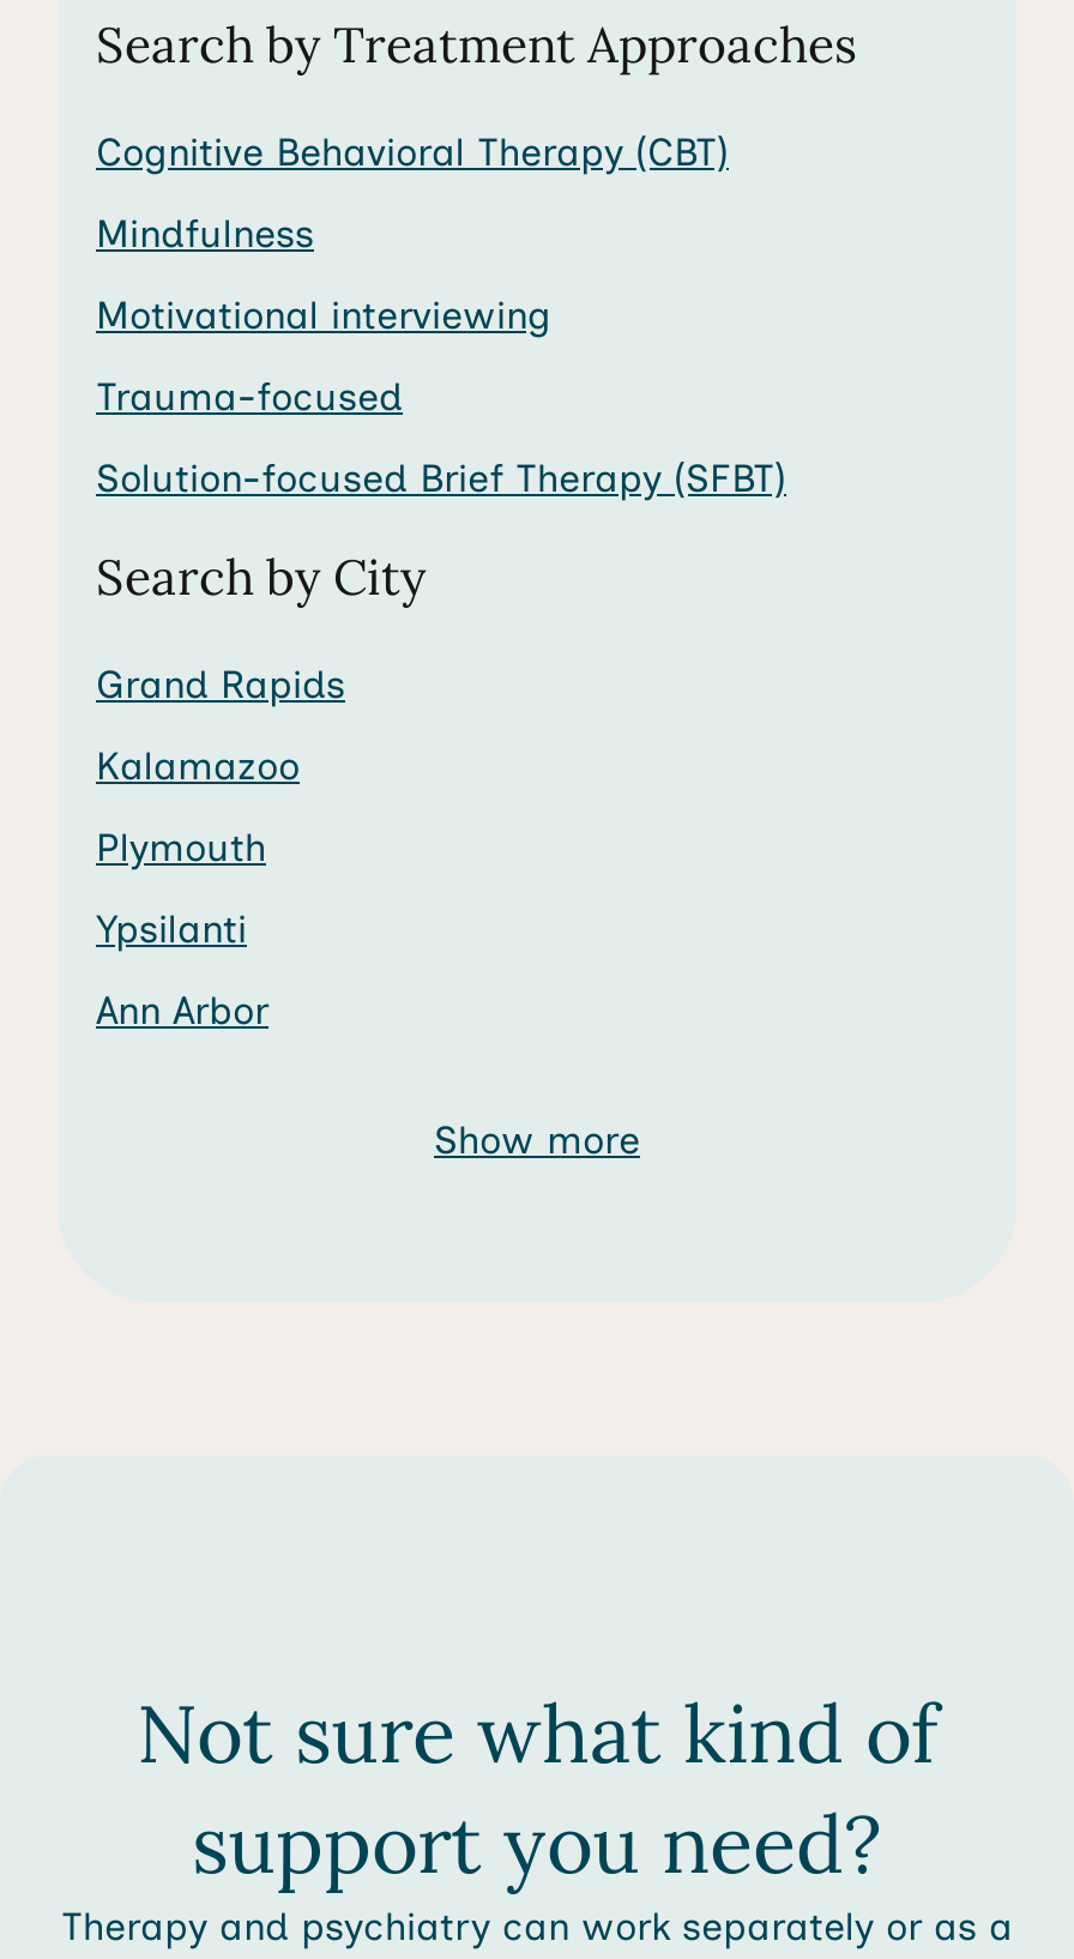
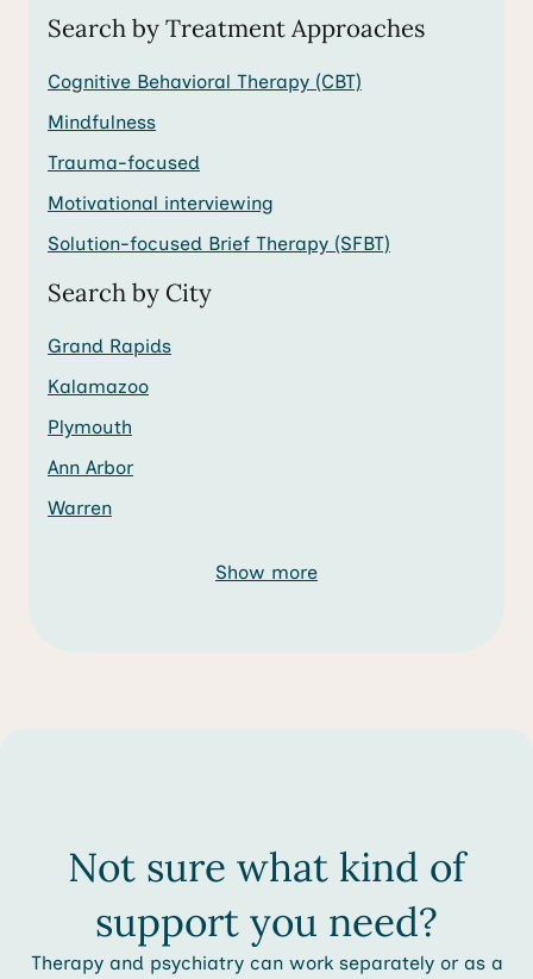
moved down: Motivational interviewing

moved up: Trauma-focused

- Ypsilanti

moved up: Ann Arbor

+ Warren
